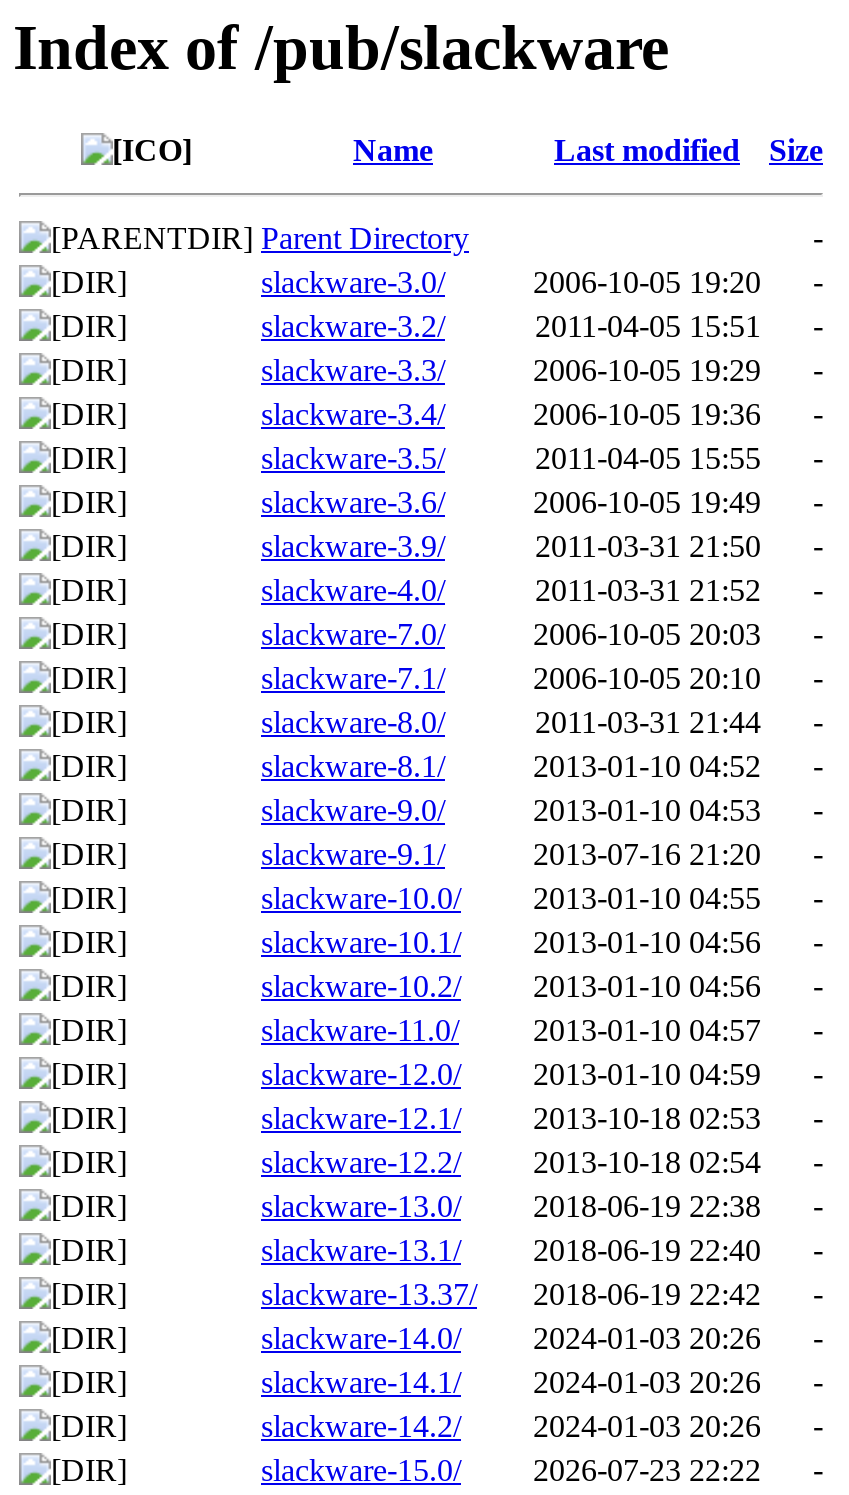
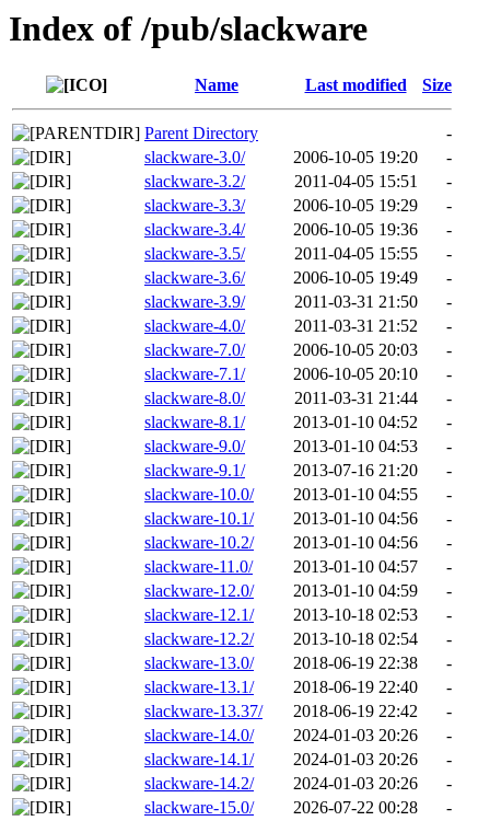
- 2026-07-23 22:22
+ 2026-07-22 00:28
